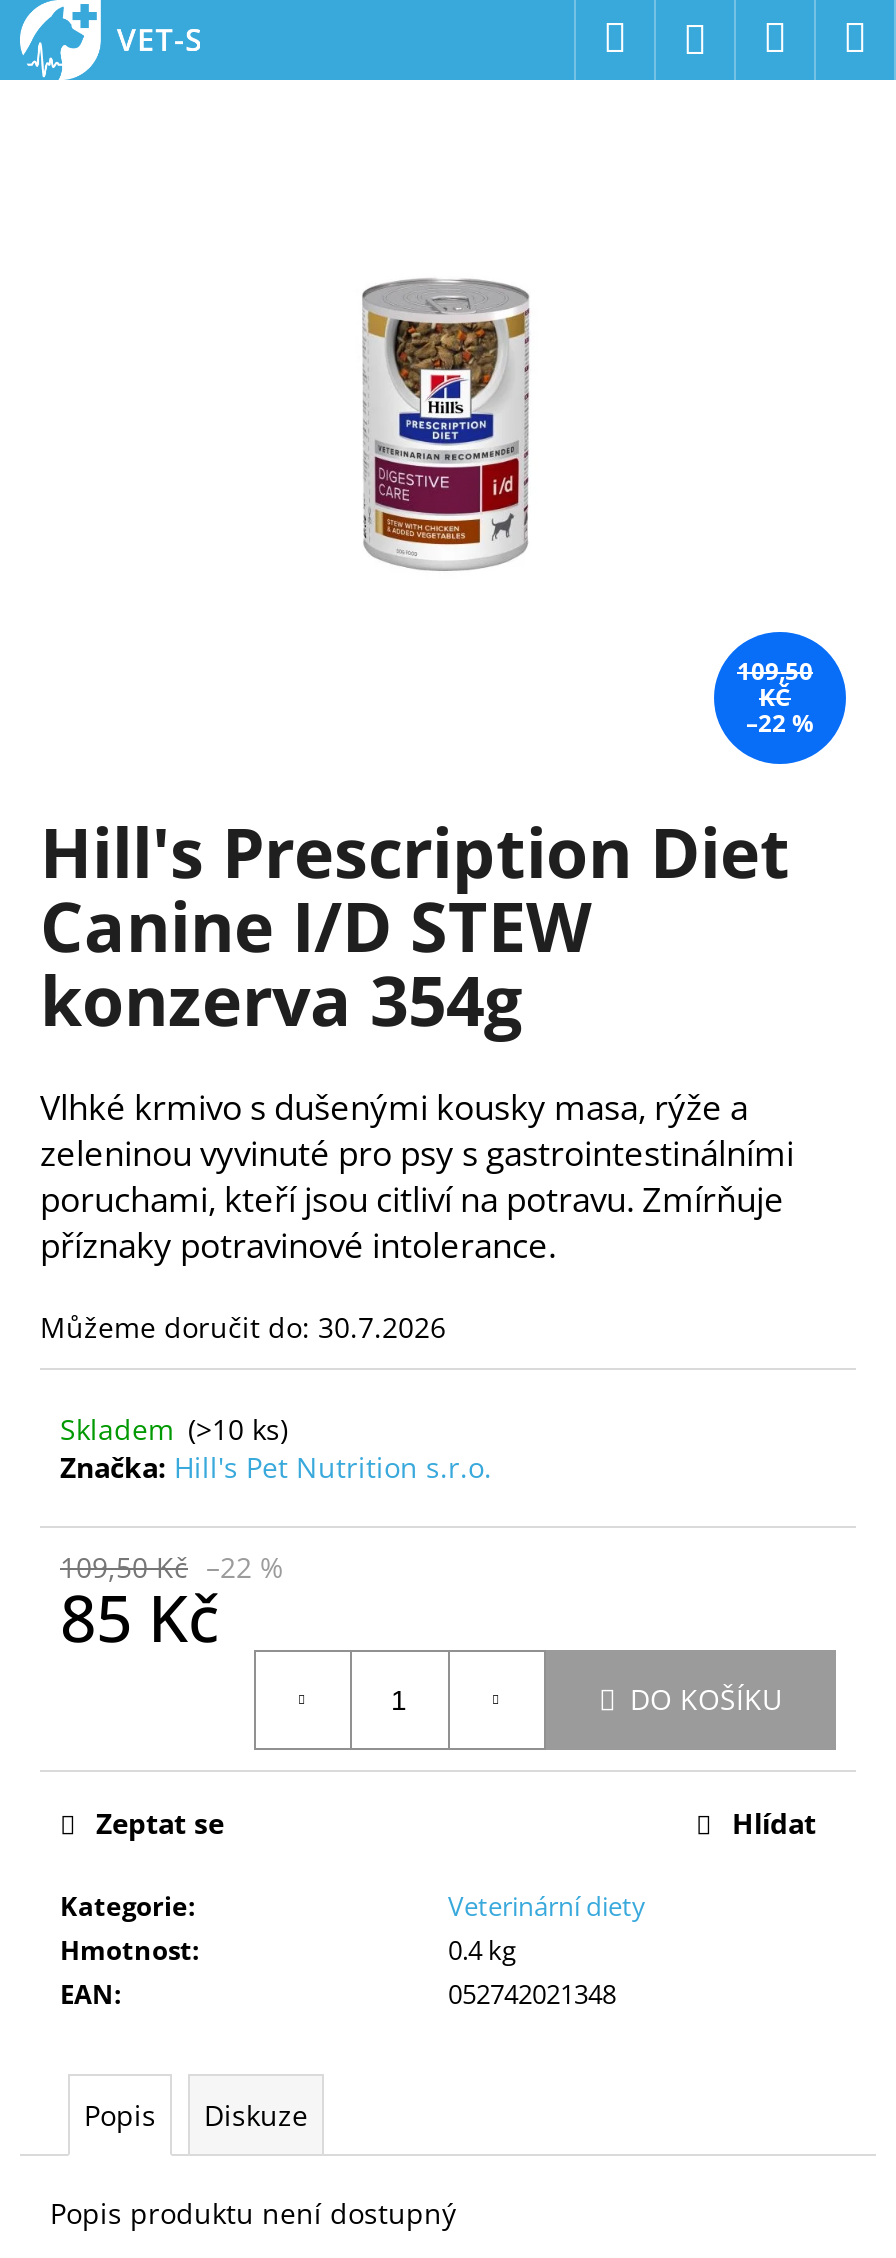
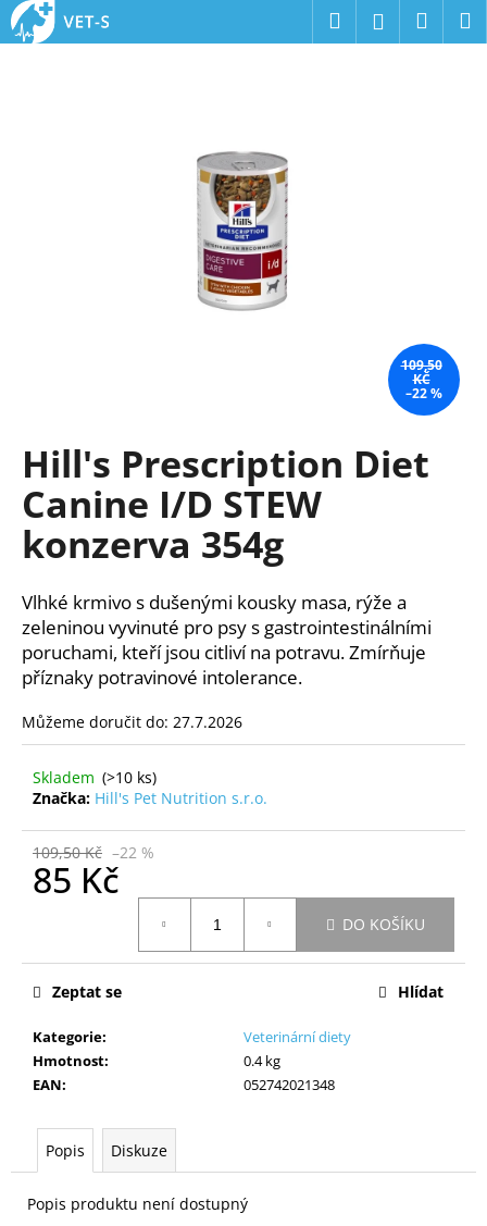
- Můžeme doručit do: 30.7.2026
+ Můžeme doručit do: 27.7.2026
